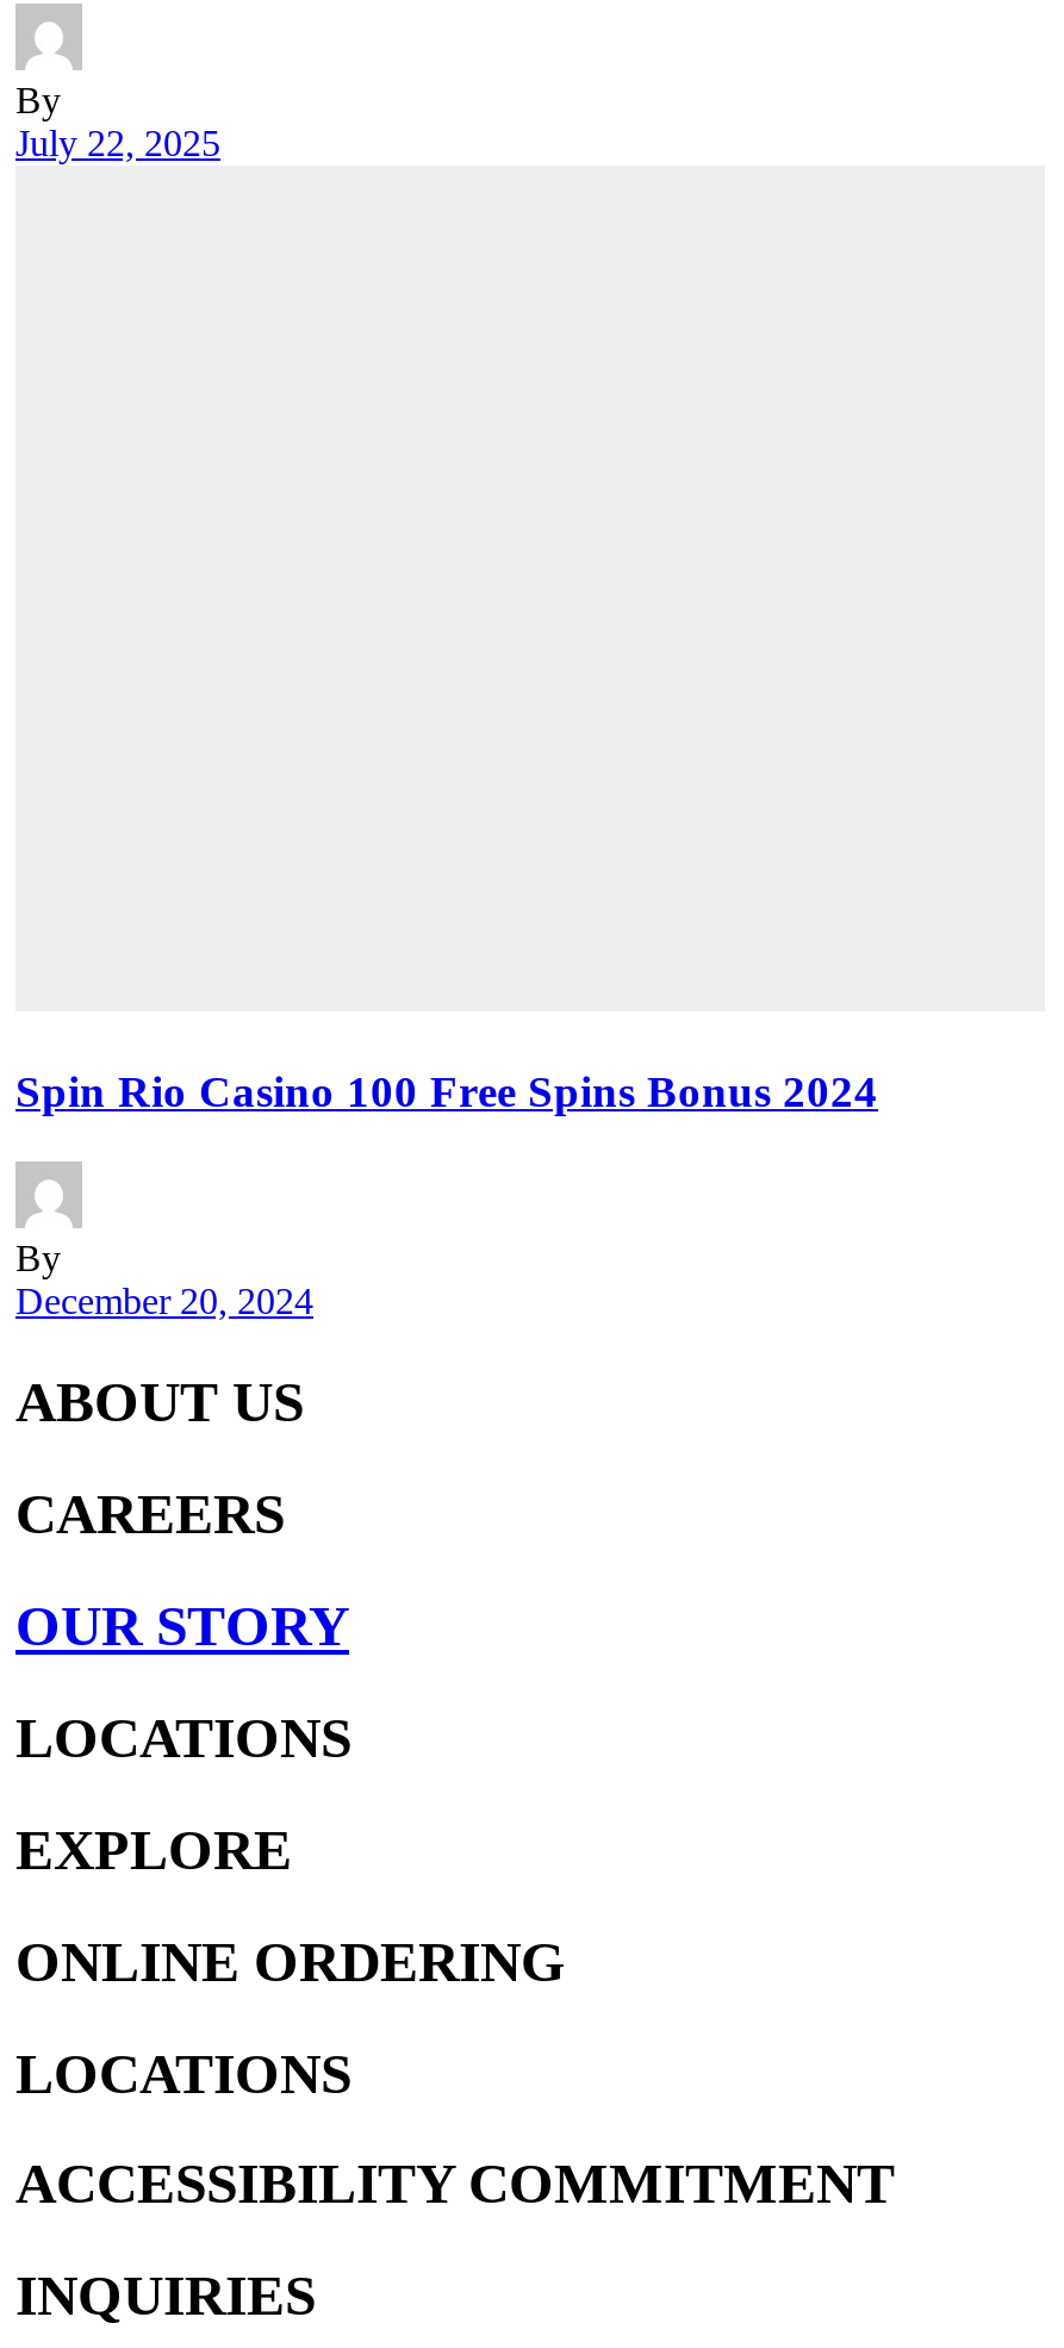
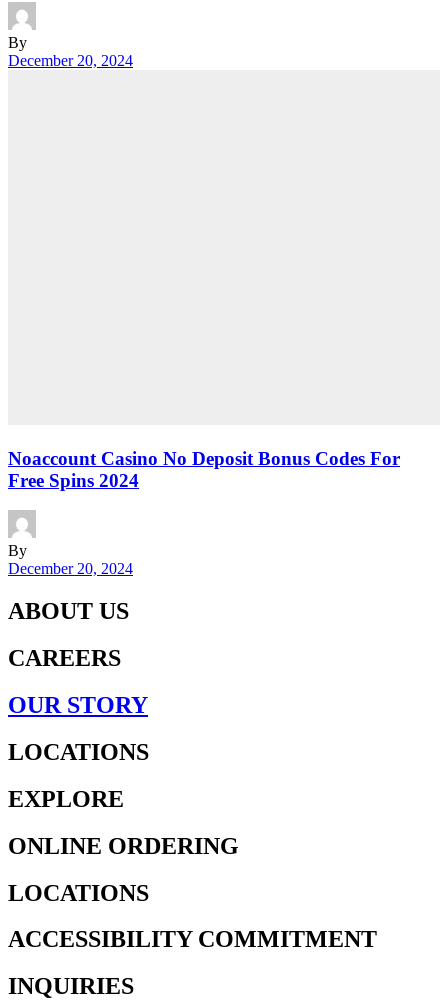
- July 22, 2025
+ December 20, 2024

- Spin Rio Casino 100 Free Spins Bonus 2024
+ Noaccount Casino No Deposit Bonus Codes For
+ Free Spins 2024
